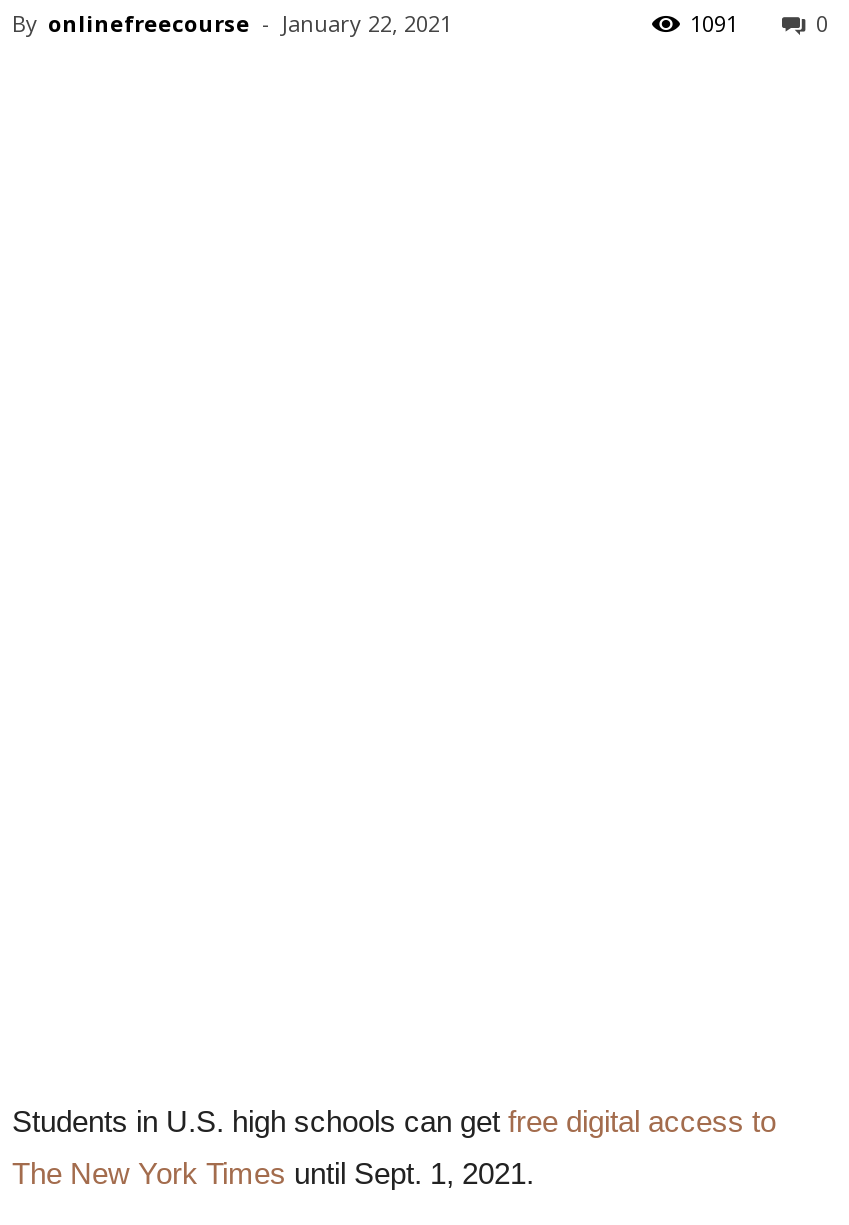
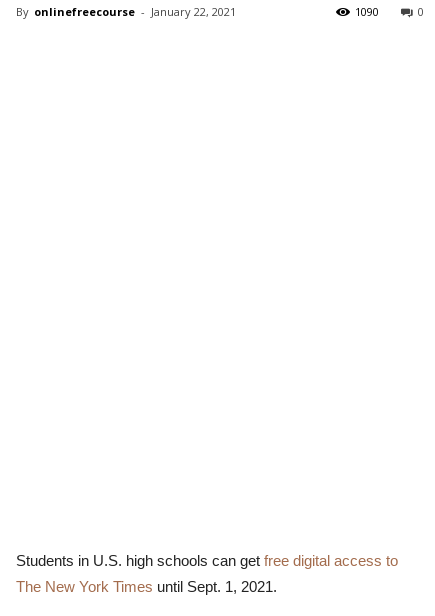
- 1091
+ 1090
